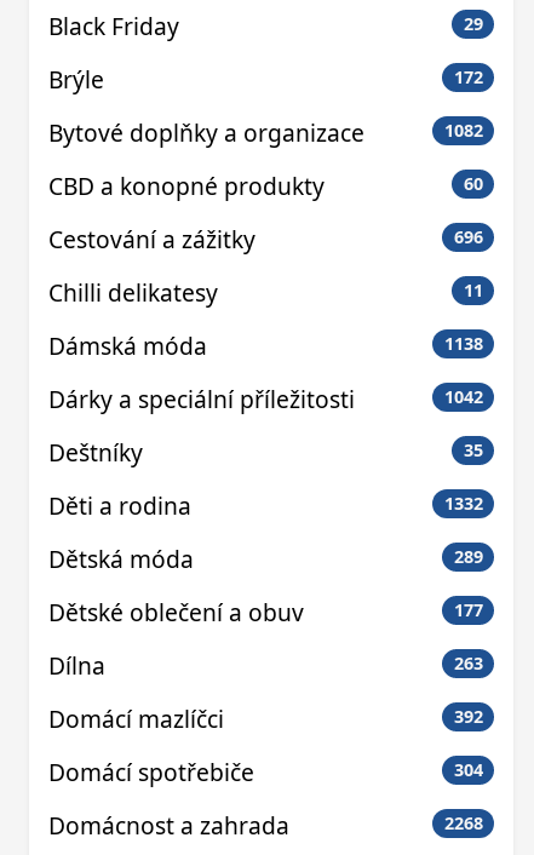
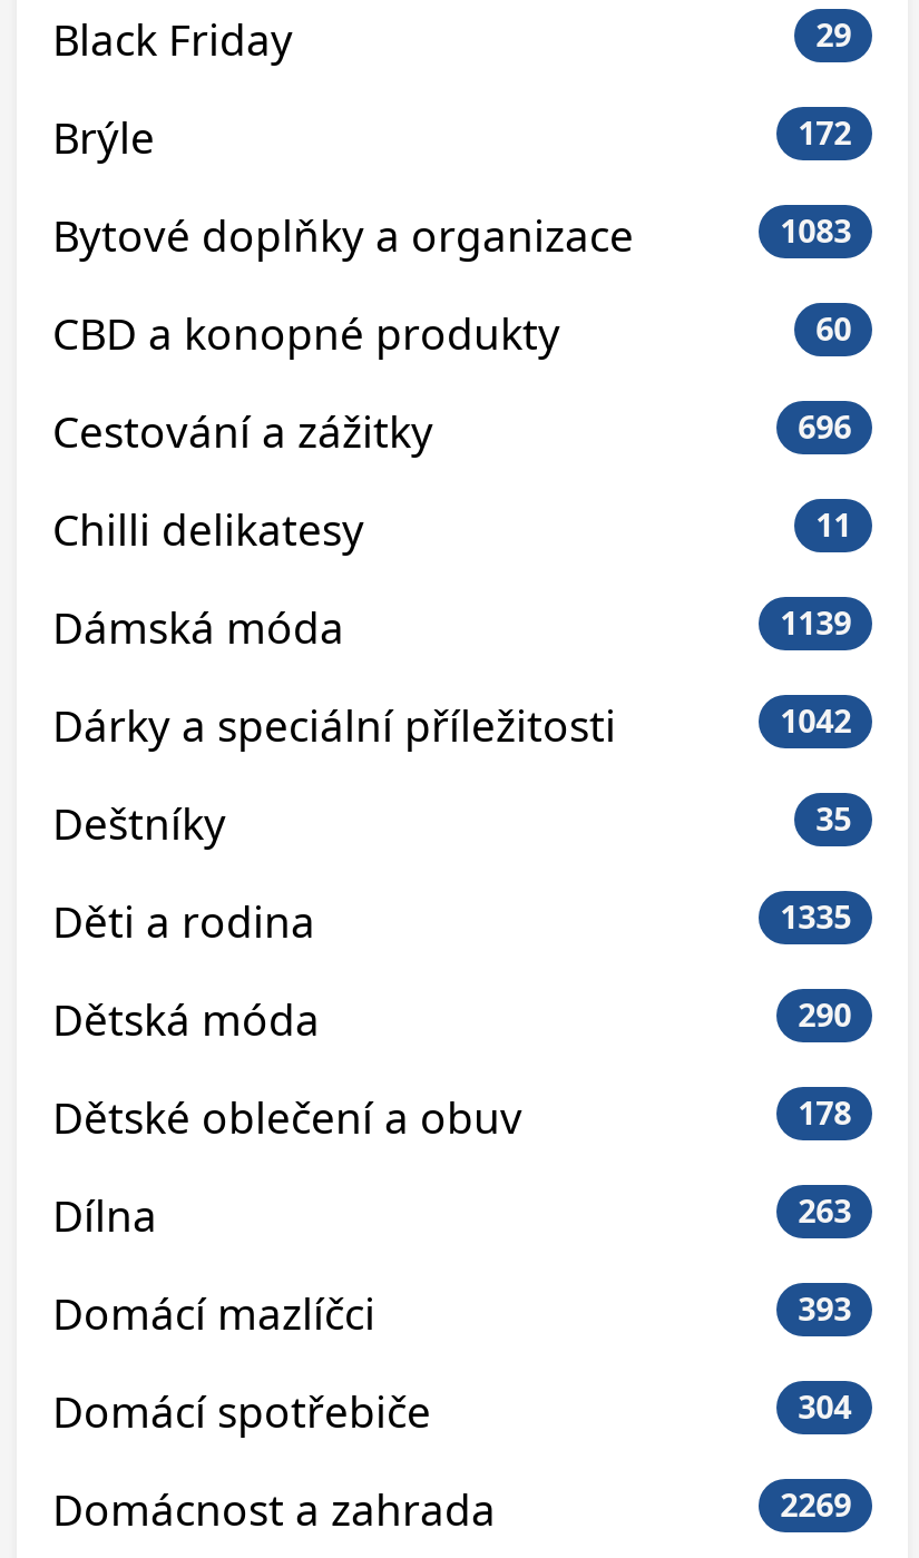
- 1082
+ 1083

- 1138
+ 1139

- 1332
+ 1335

- 289
+ 290

- 177
+ 178

- 392
+ 393

- 2268
+ 2269
